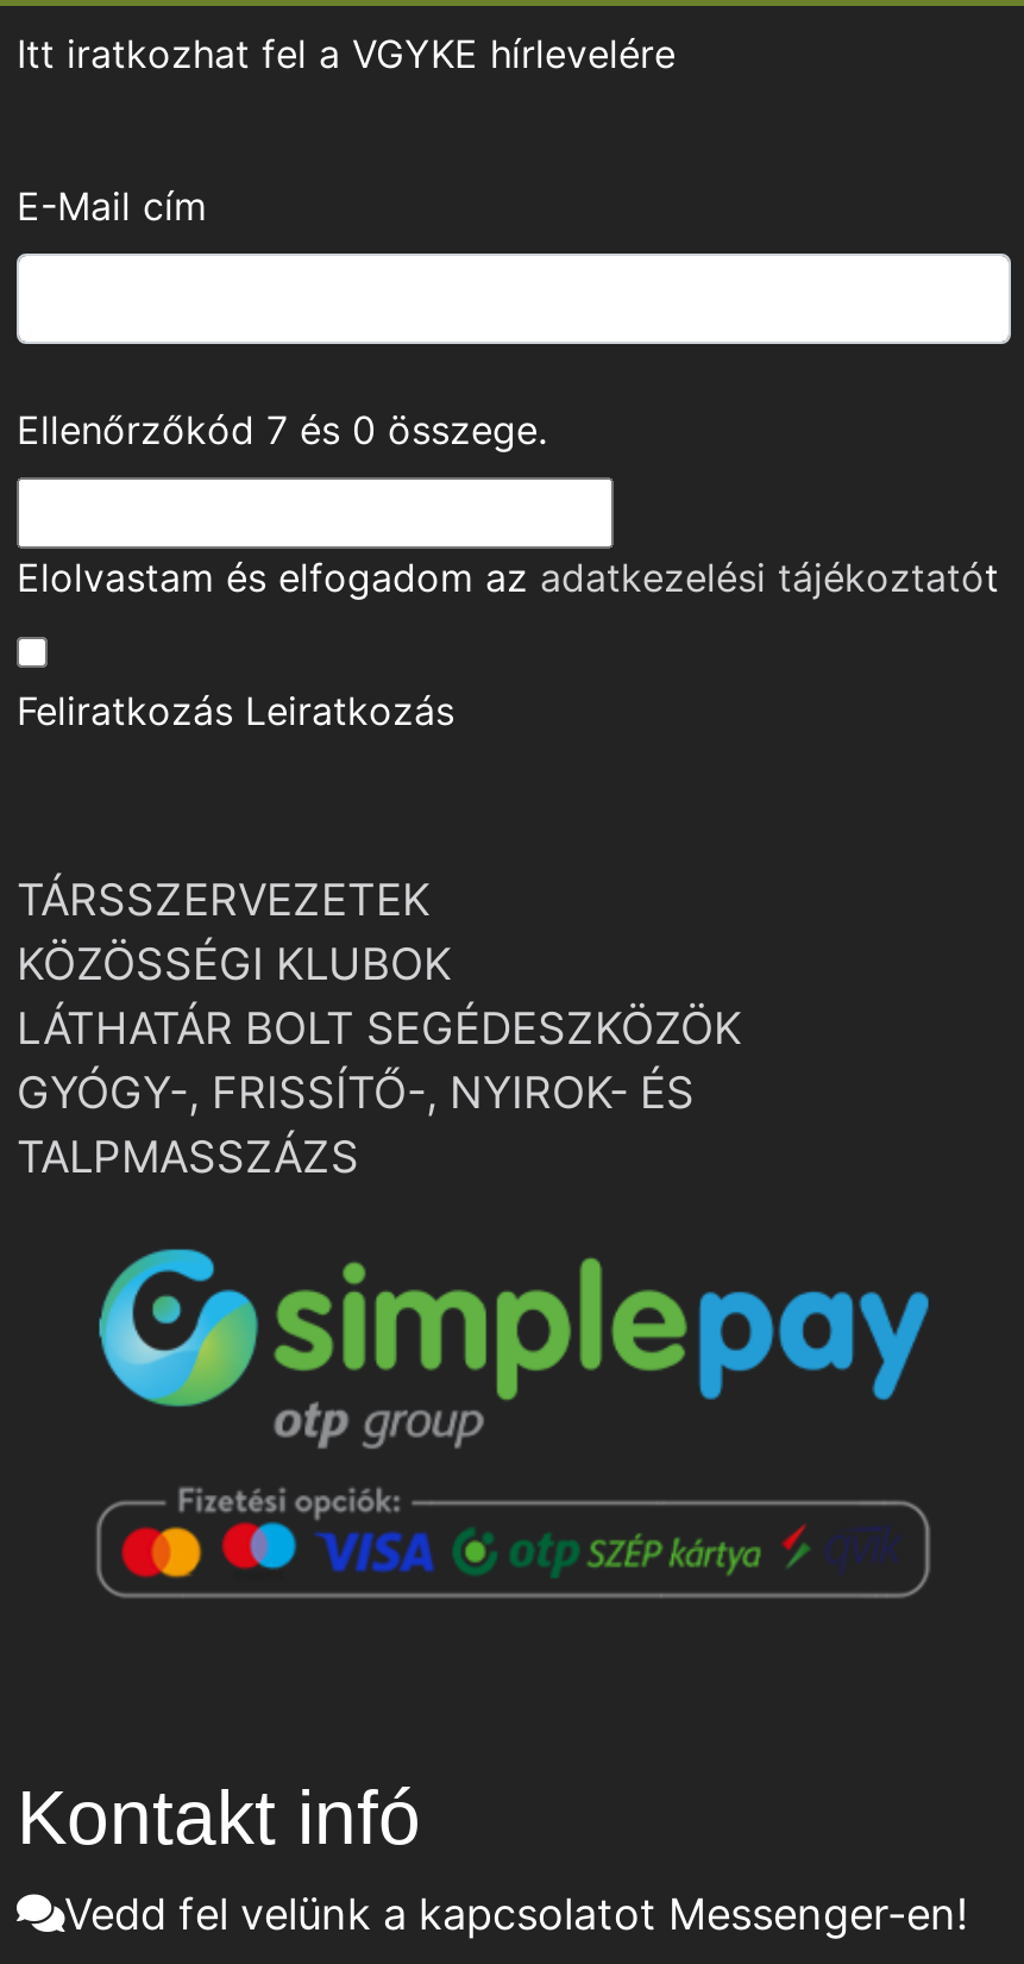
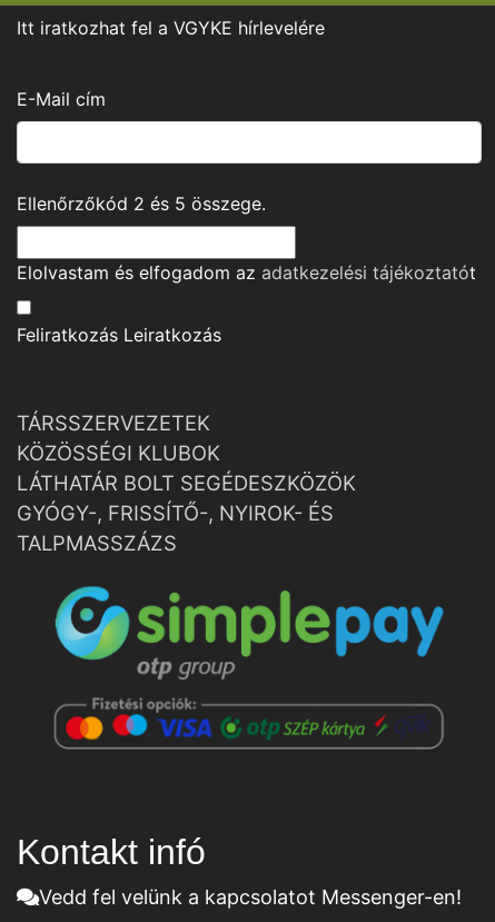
- Ellenőrzőkód 7 és 0 összege.
+ Ellenőrzőkód 2 és 5 összege.
